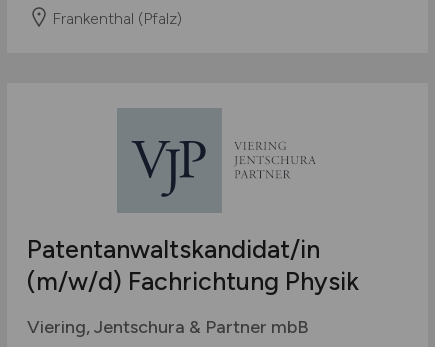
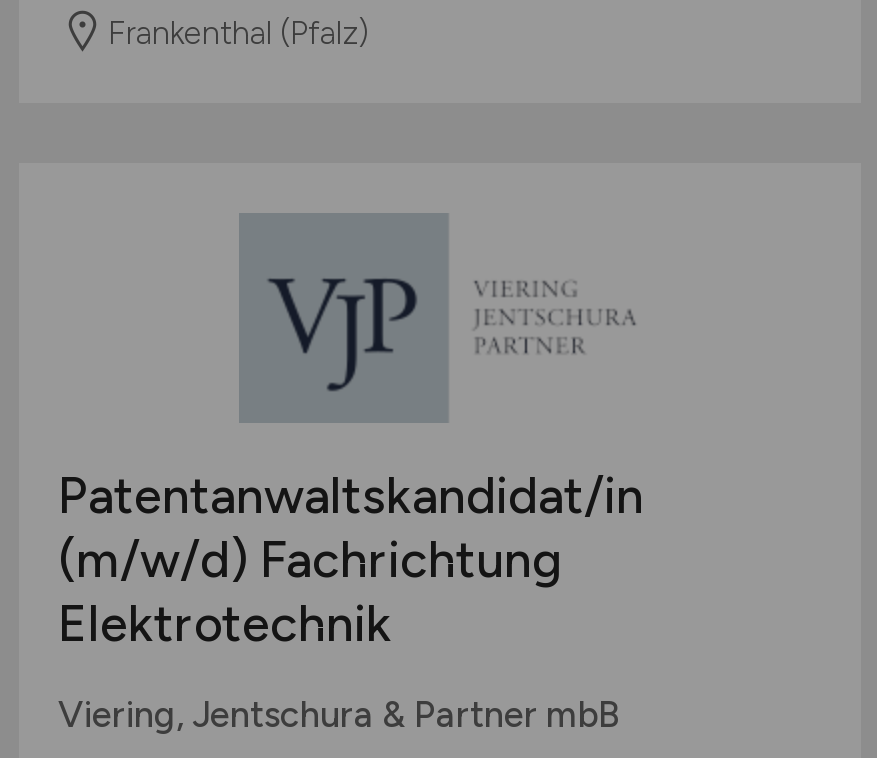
- (m/w/d) Fachrichtung Physik
+ (m/w/d) Fachrichtung
+ Elektrotechnik
